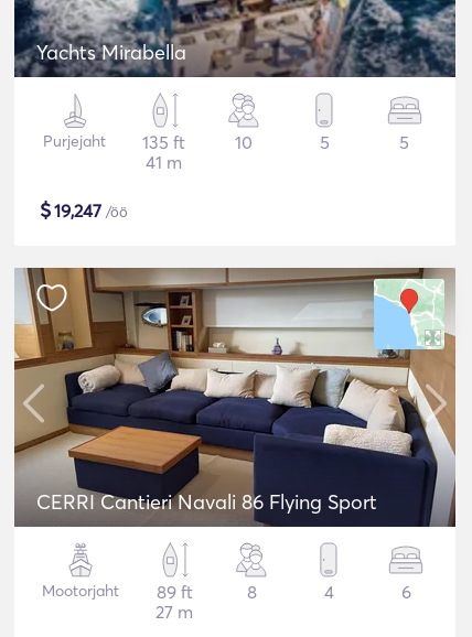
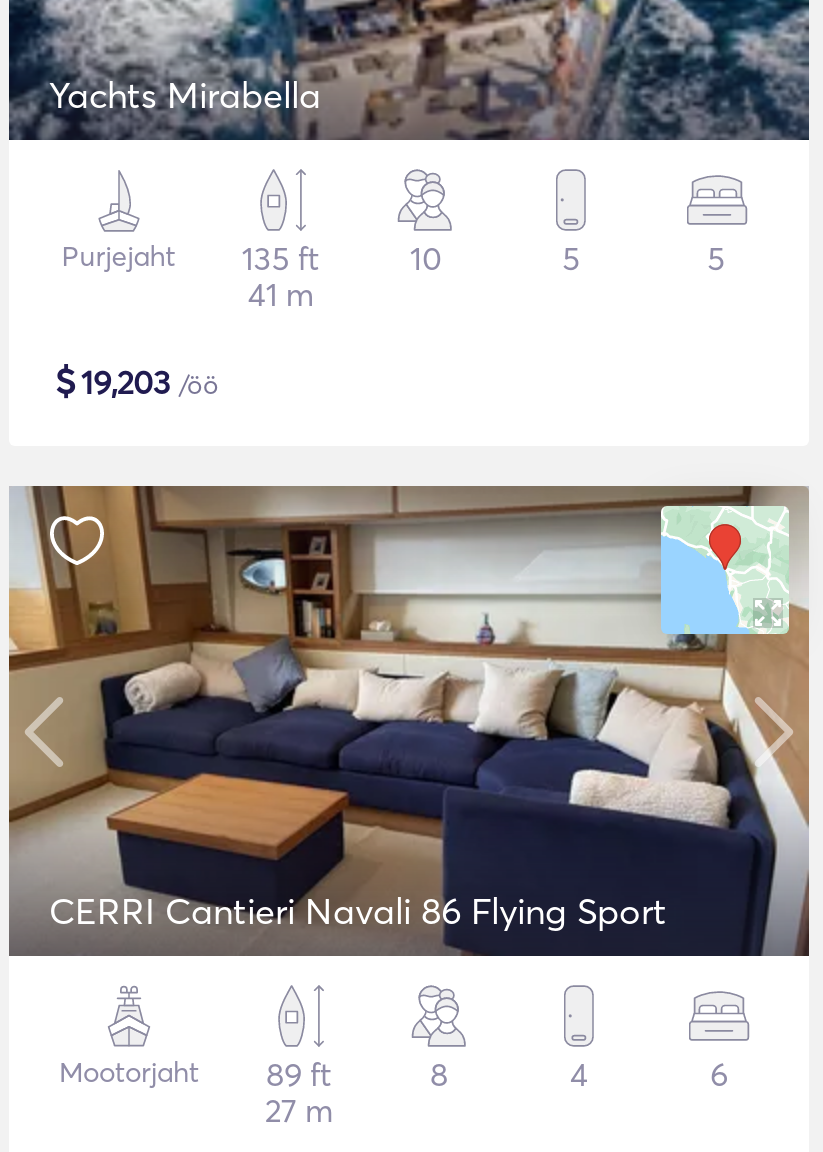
- $19,247 /öö
+ $19,203 /öö
